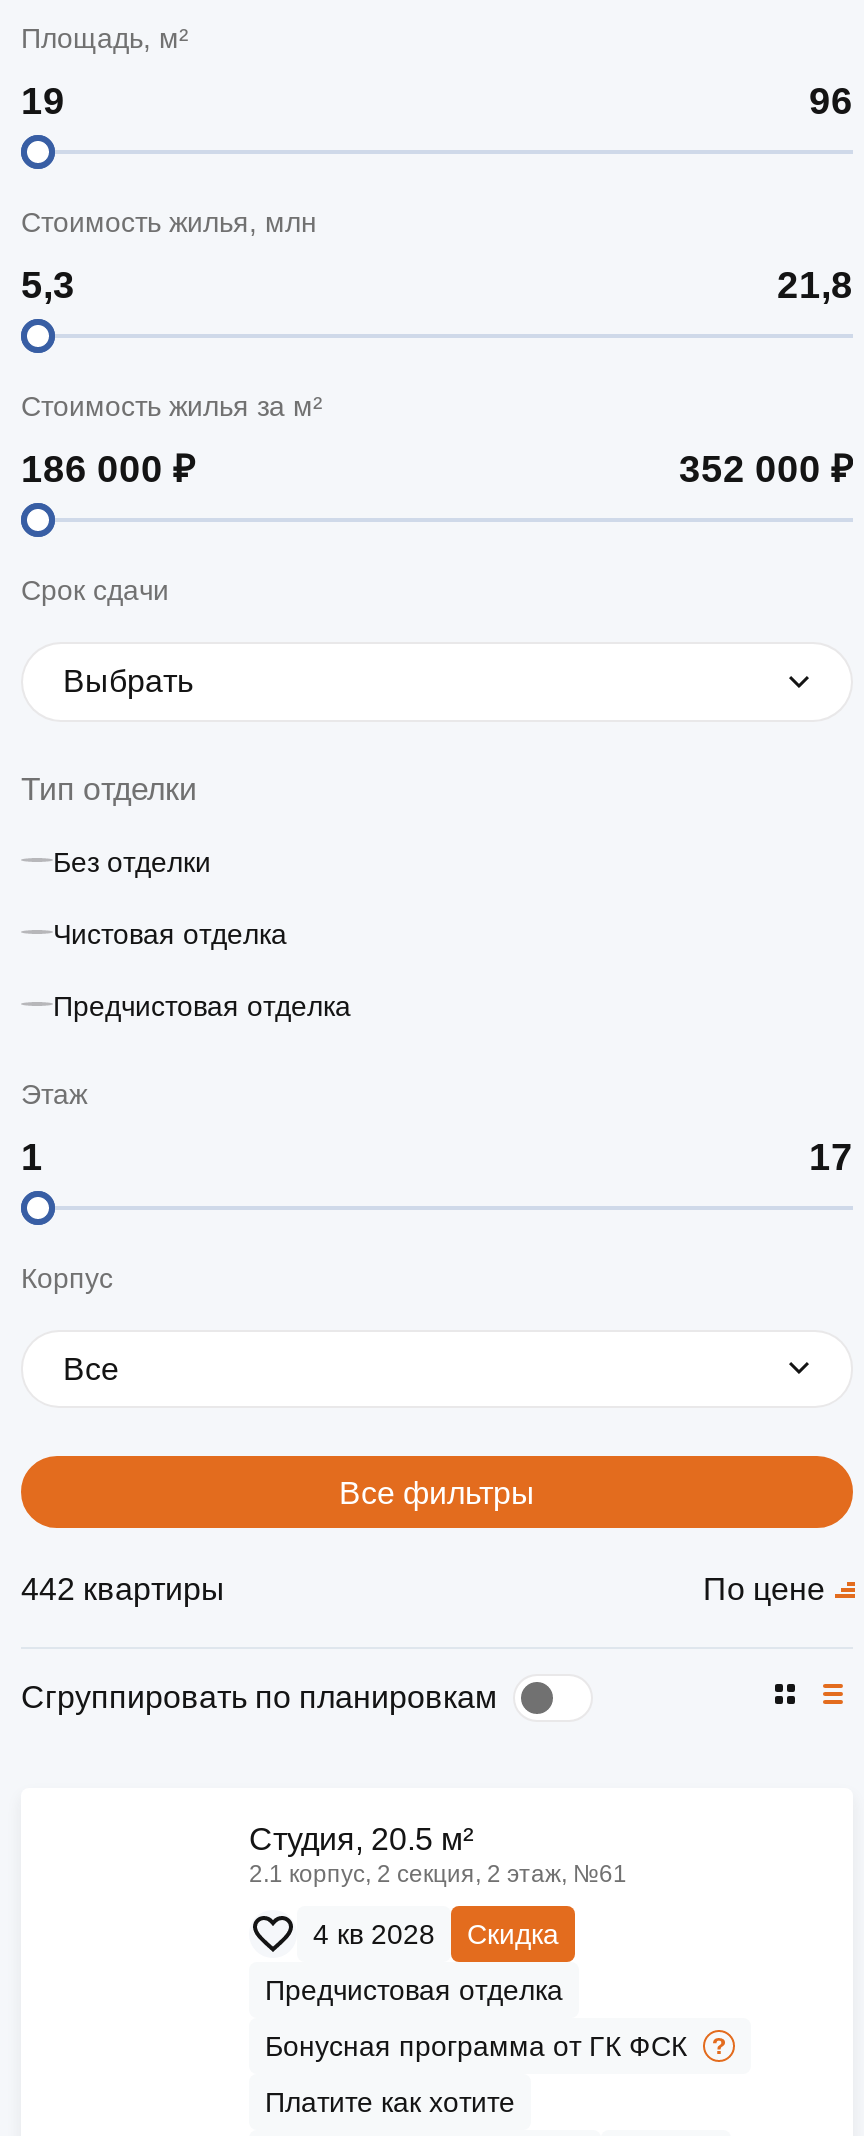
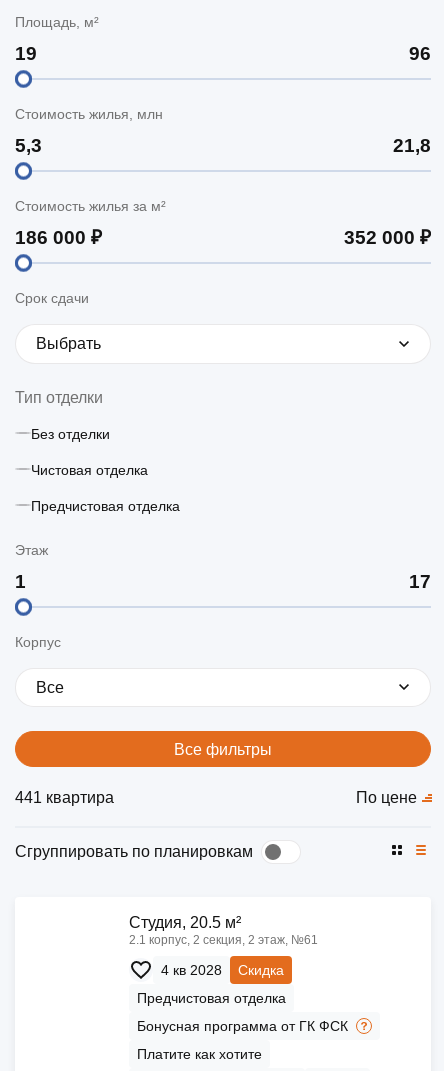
- 442 квартиры
+ 441 квартира
